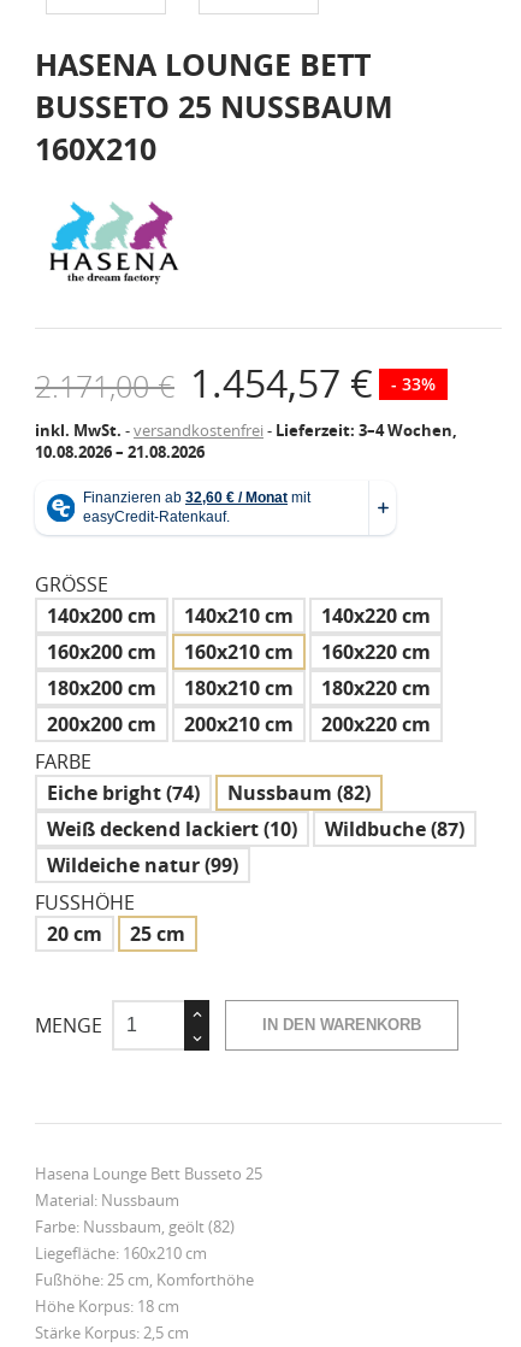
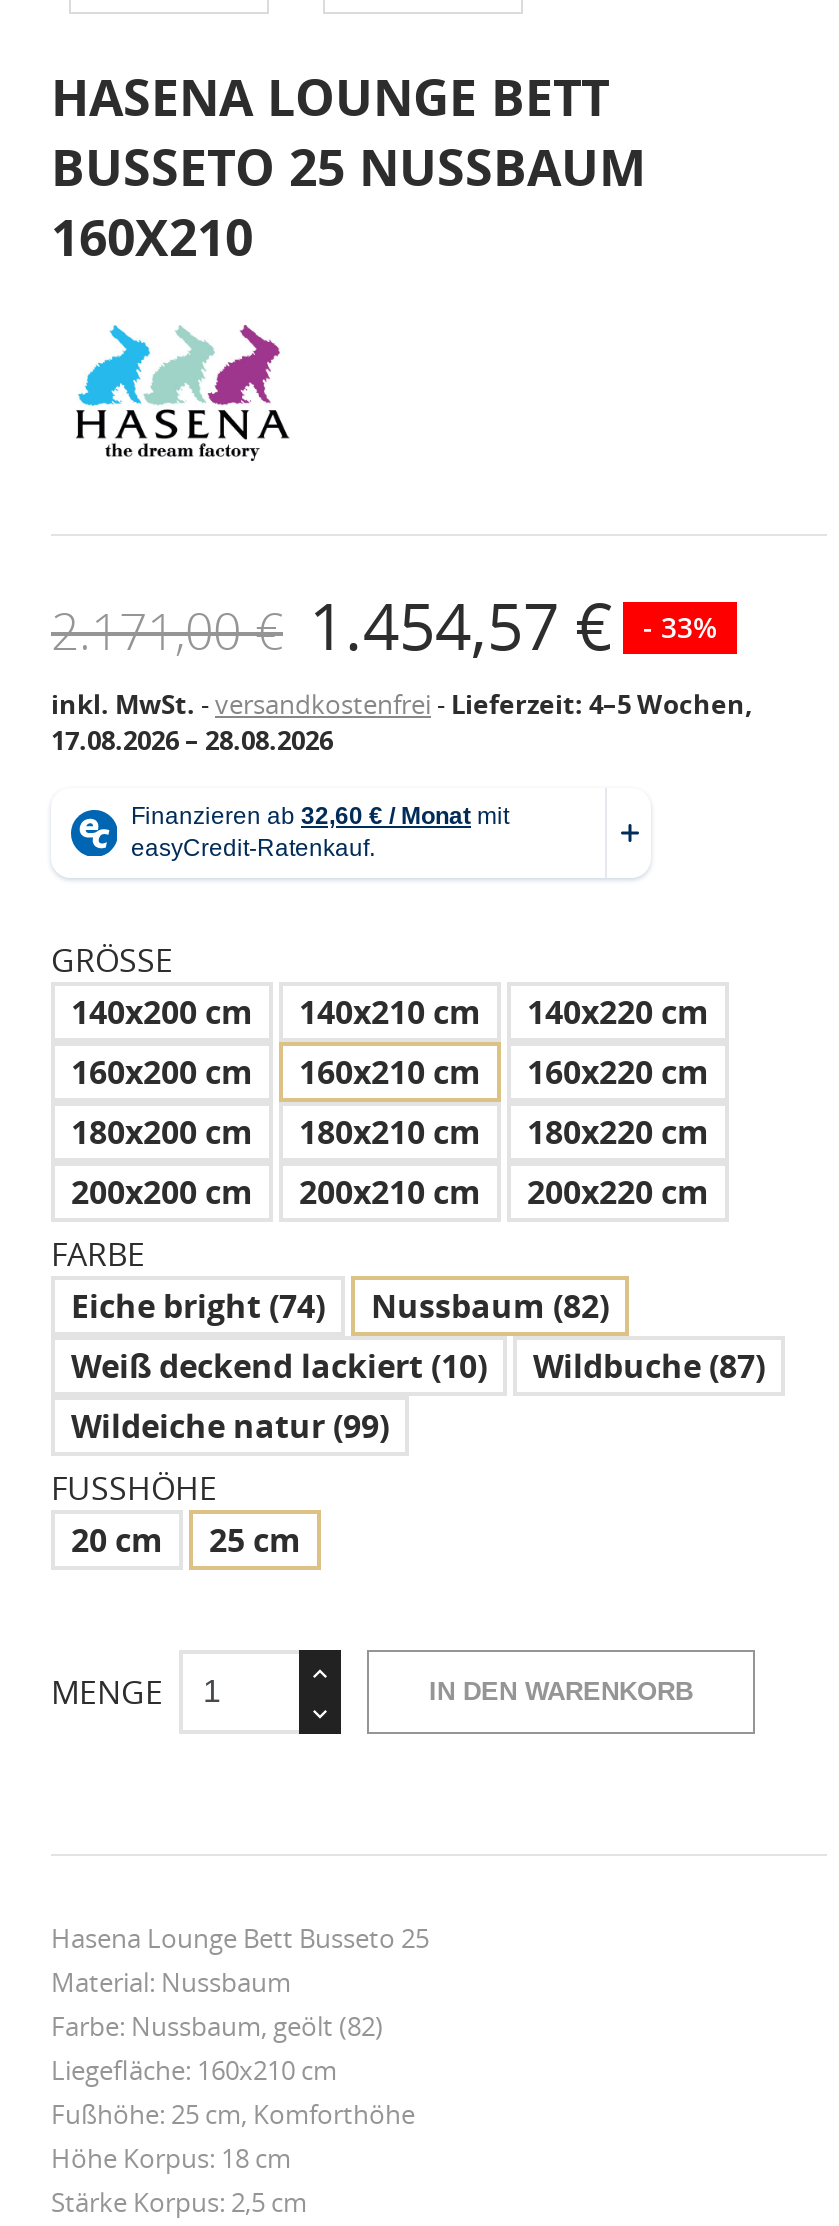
- inkl. MwSt. versandkostenfrei - Lieferzeit: 3–4 Wochen,
+ inkl. MwSt. versandkostenfrei - Lieferzeit: 4–5 Wochen,

- 10.08.2026 – 21.08.2026
+ 17.08.2026 – 28.08.2026
